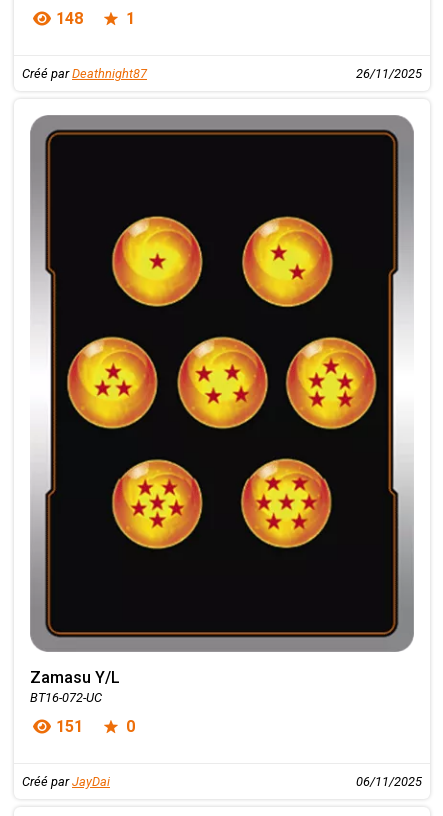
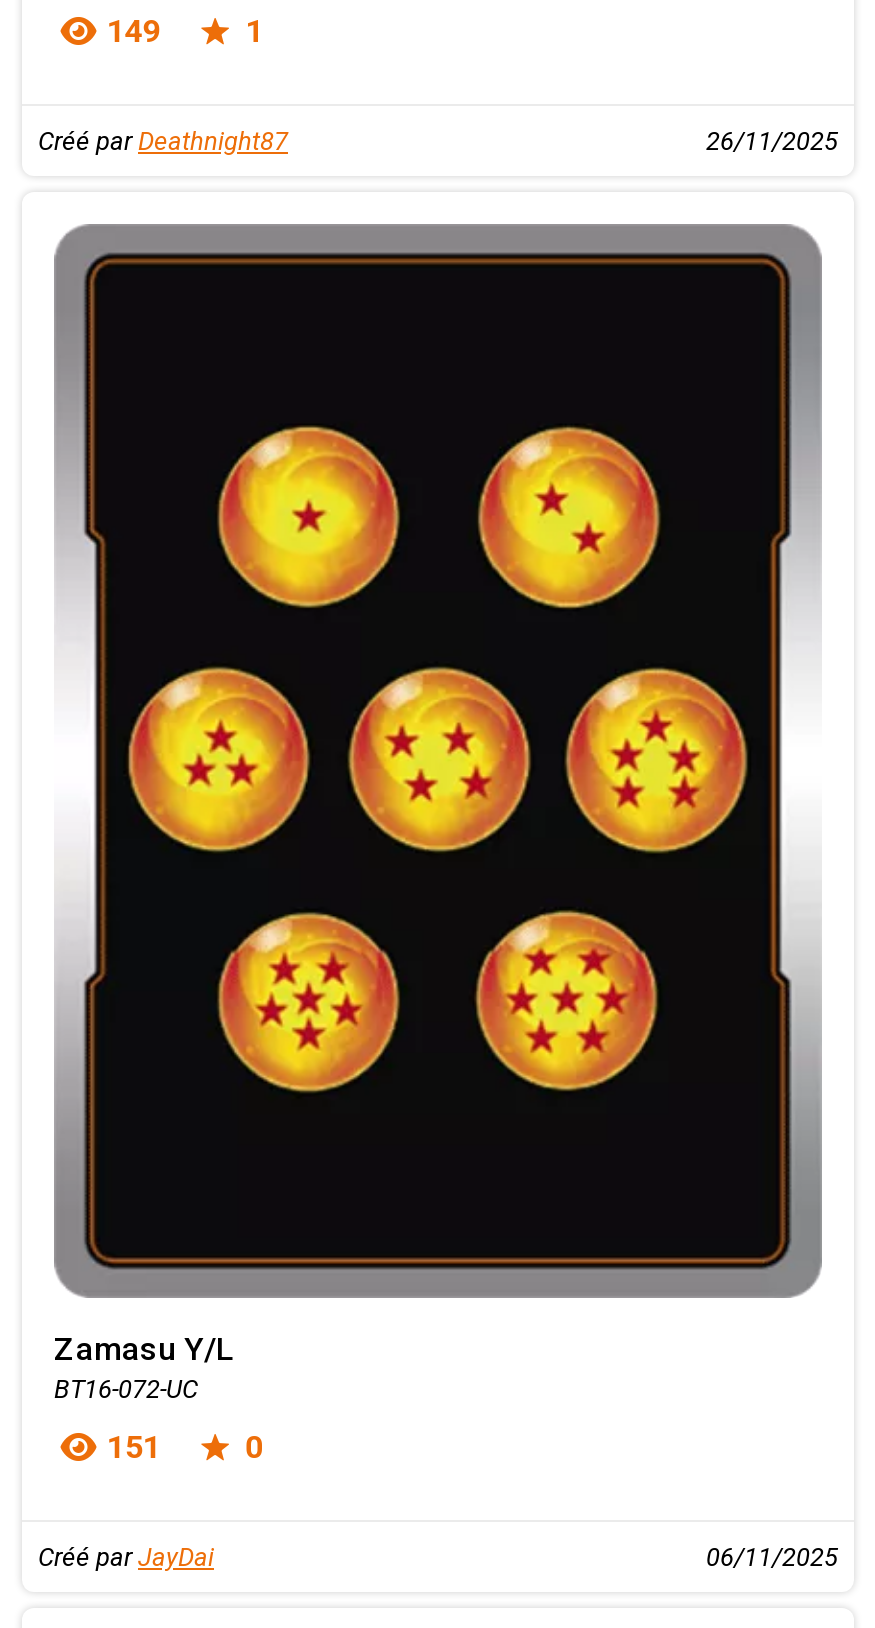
- 148
+ 149
